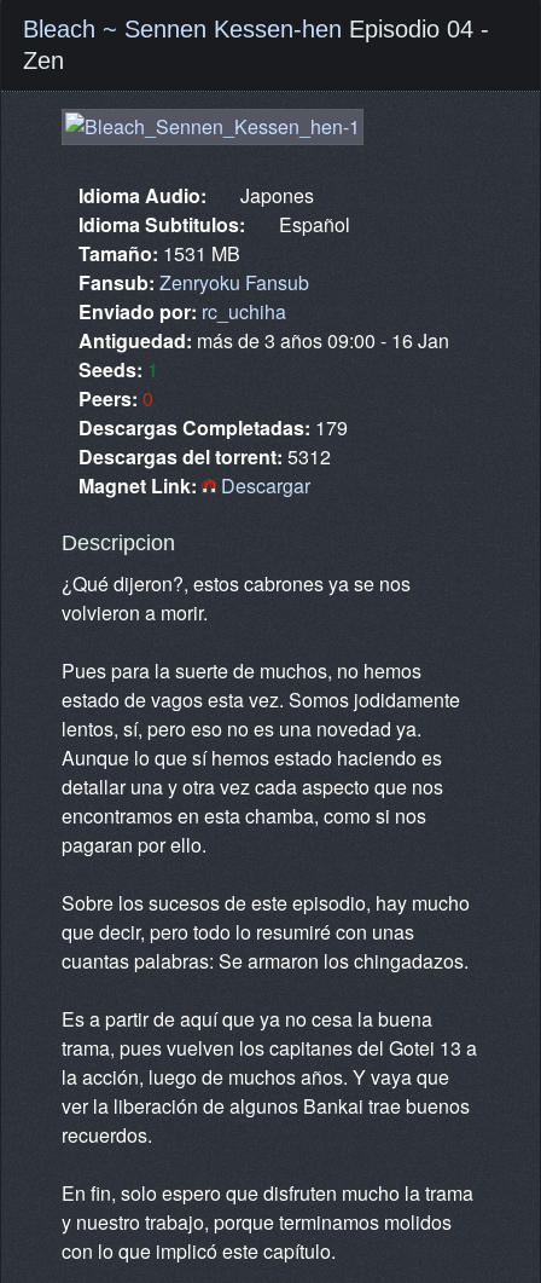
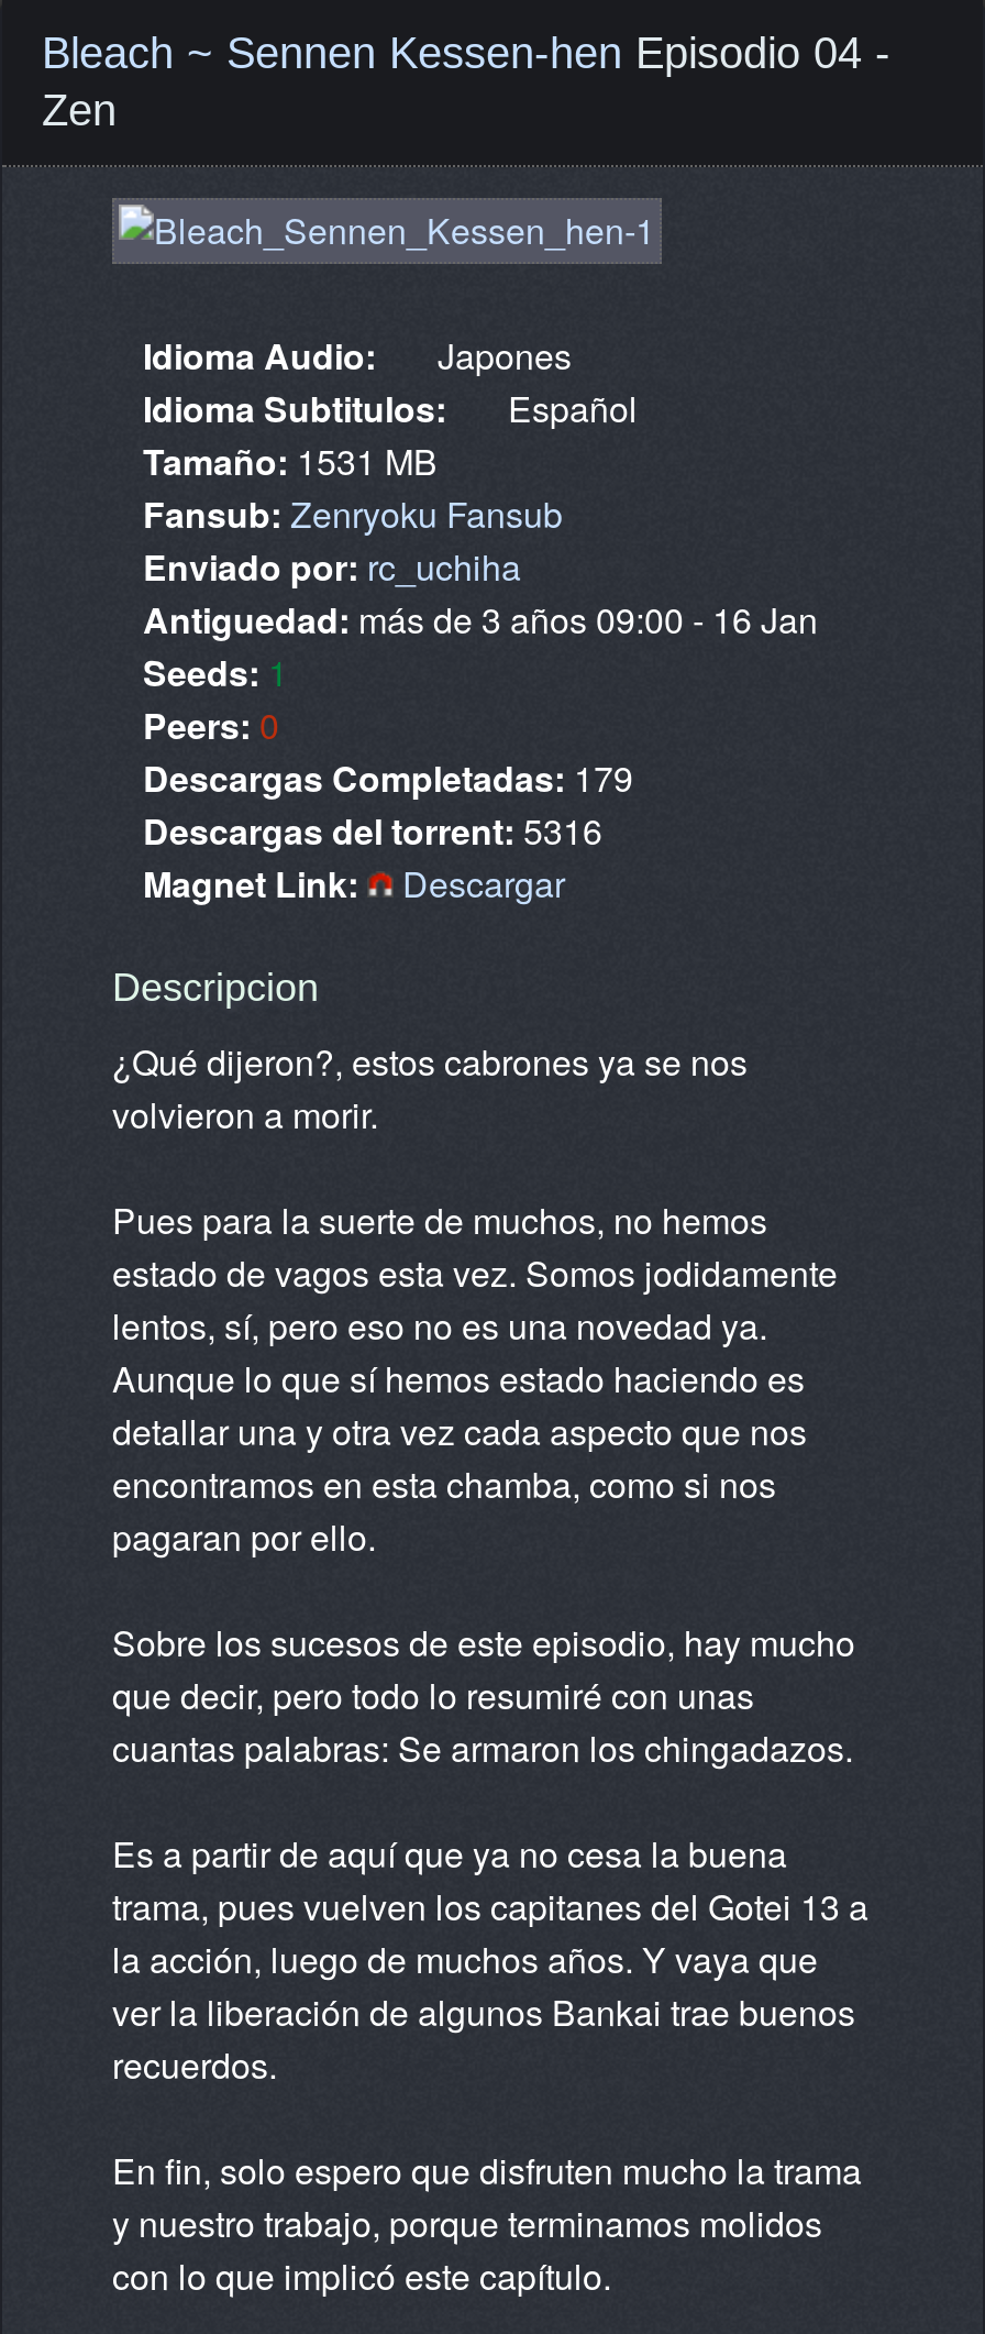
- Descargas del torrent: 5312
+ Descargas del torrent: 5316
